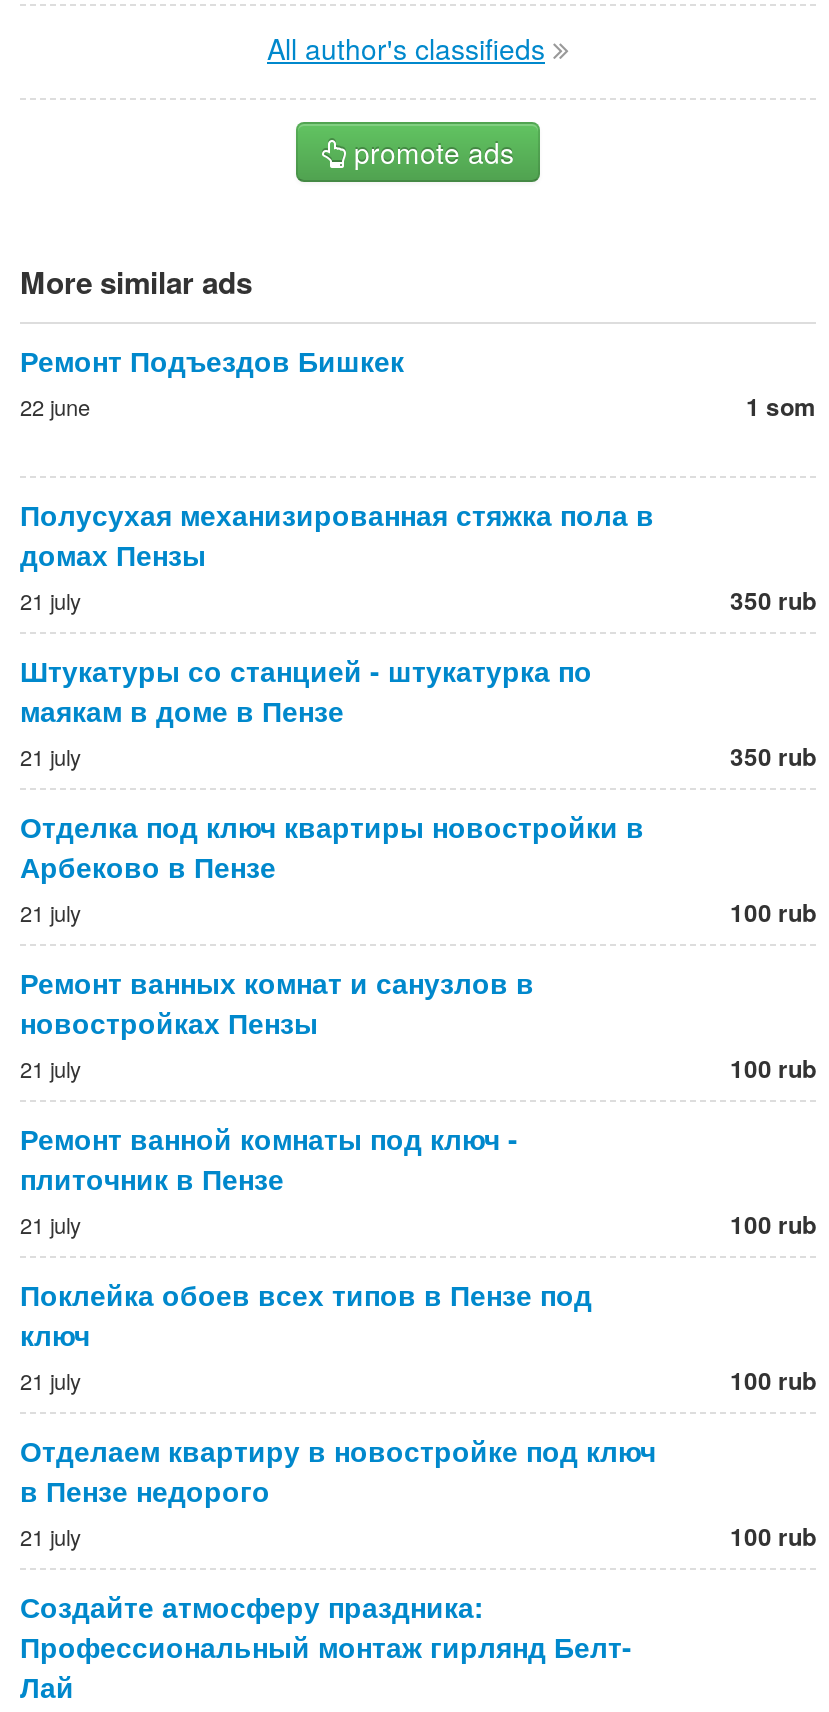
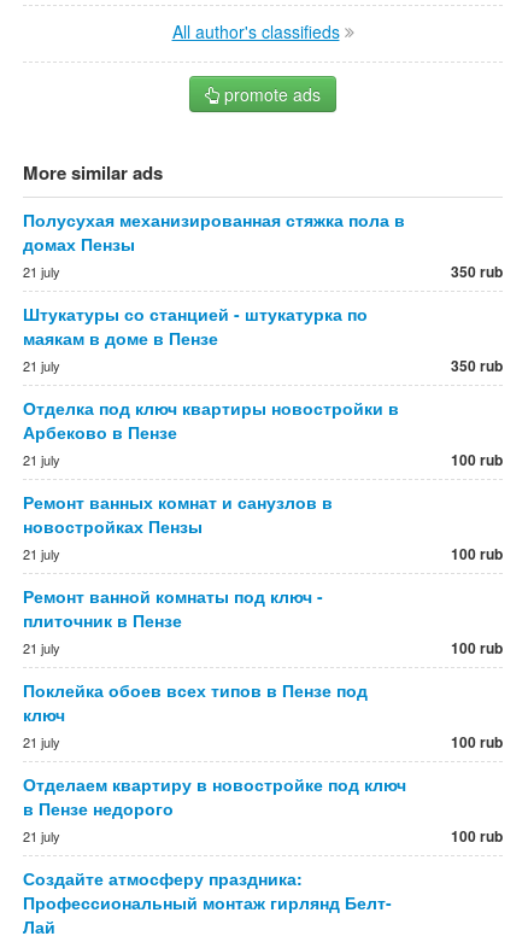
- Ремонт Подъездов Бишкек
- 22 june
- 1 som
